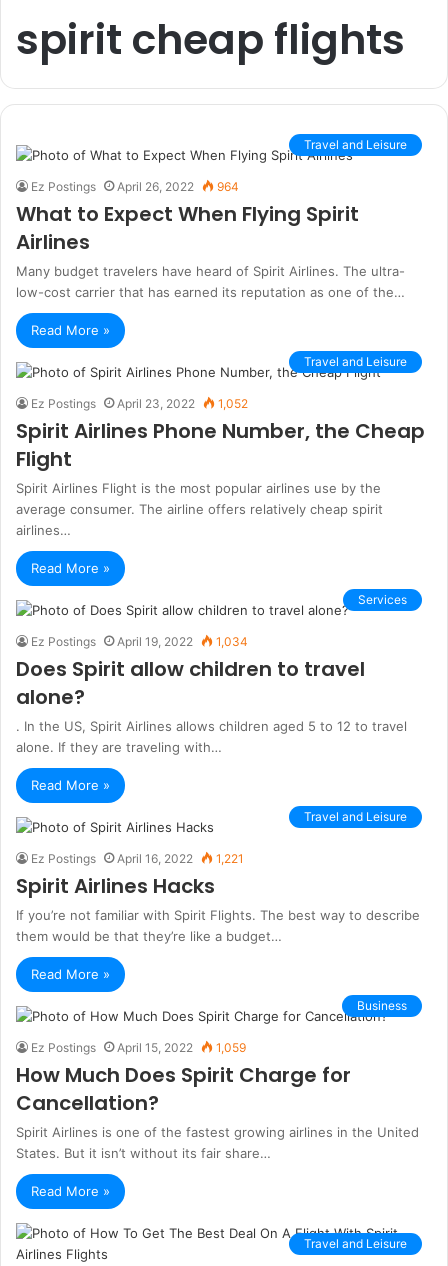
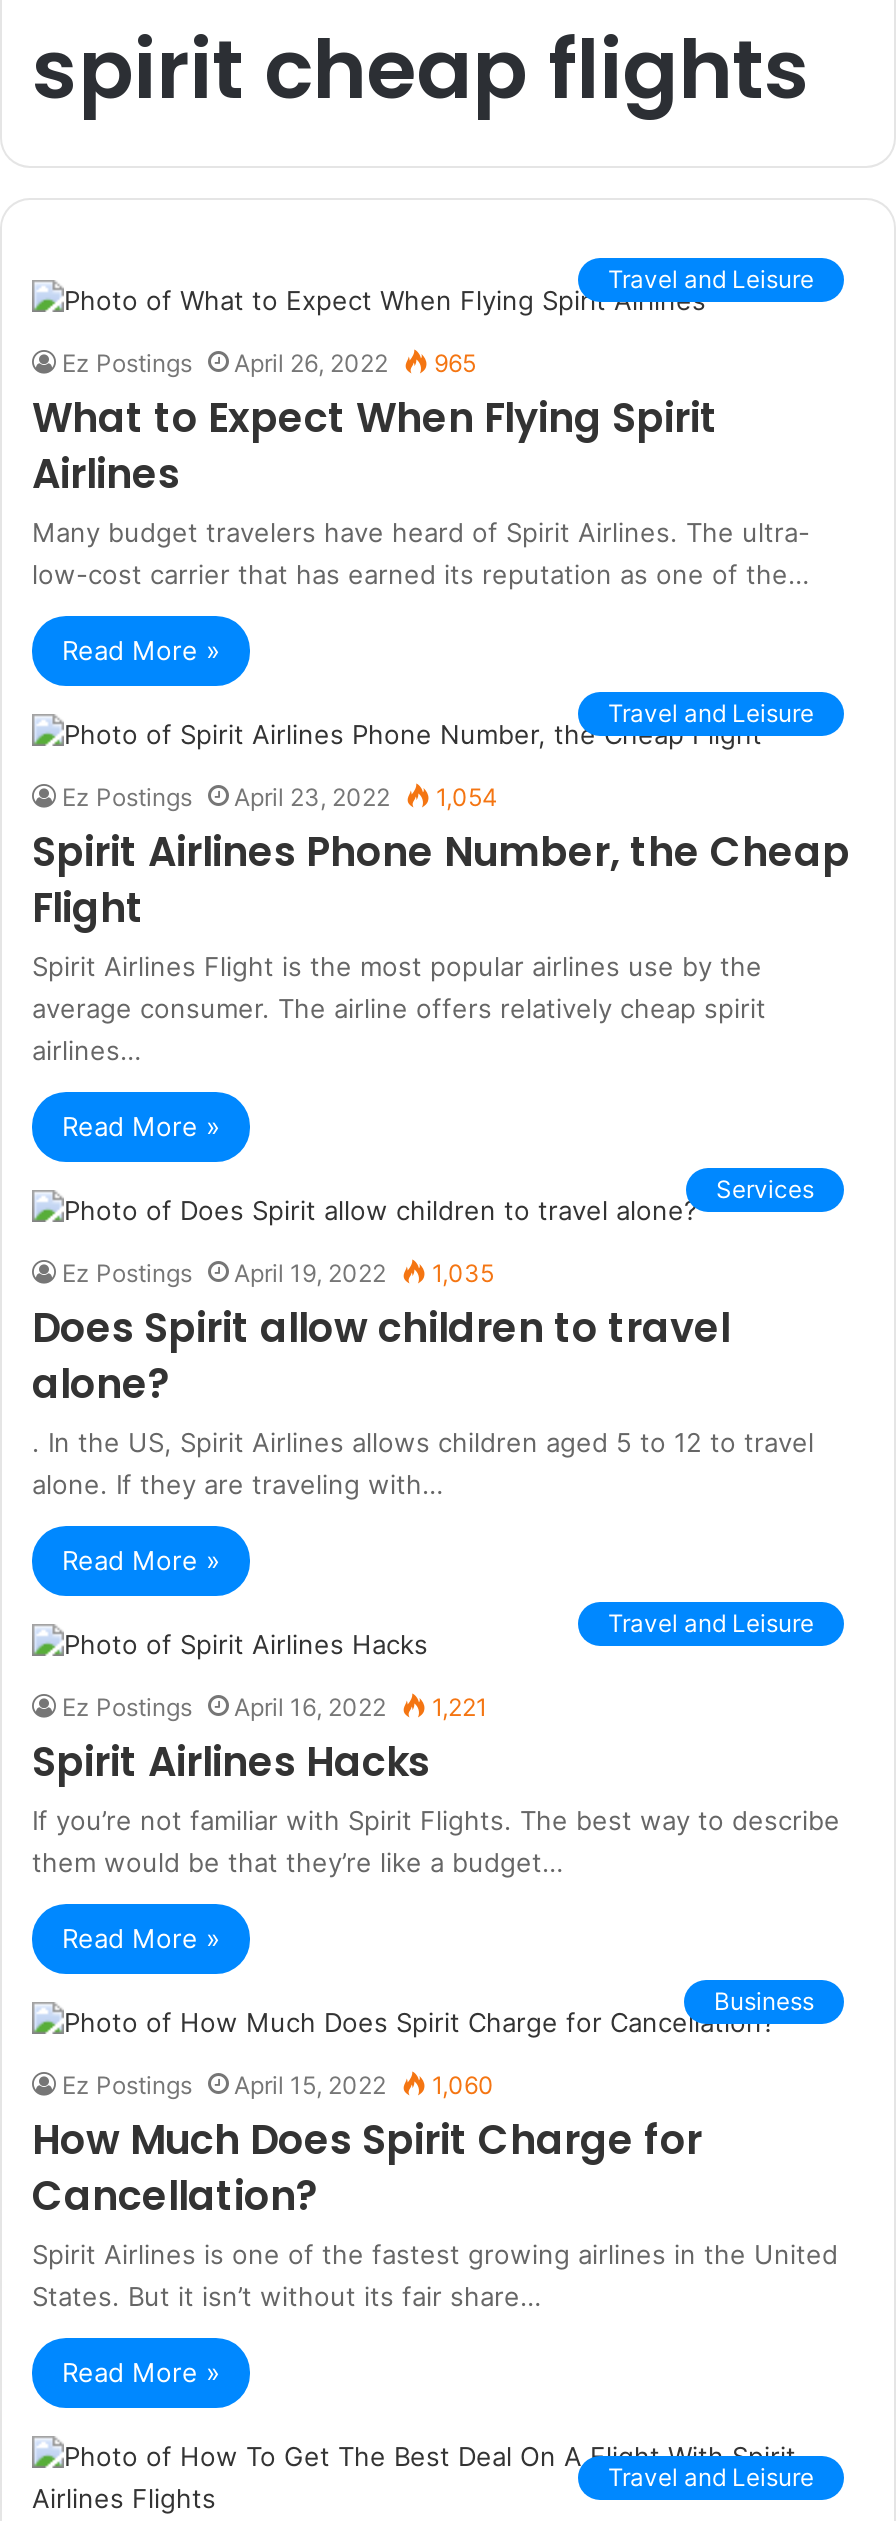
- Ez Postings April 26, 2022 964
+ Ez Postings April 26, 2022 965

- Ez Postings April 23, 2022 1,052
+ Ez Postings April 23, 2022 1,054

- Ez Postings April 19, 2022 1,034
+ Ez Postings April 19, 2022 1,035

- Ez Postings April 15, 2022 1,059
+ Ez Postings April 15, 2022 1,060
